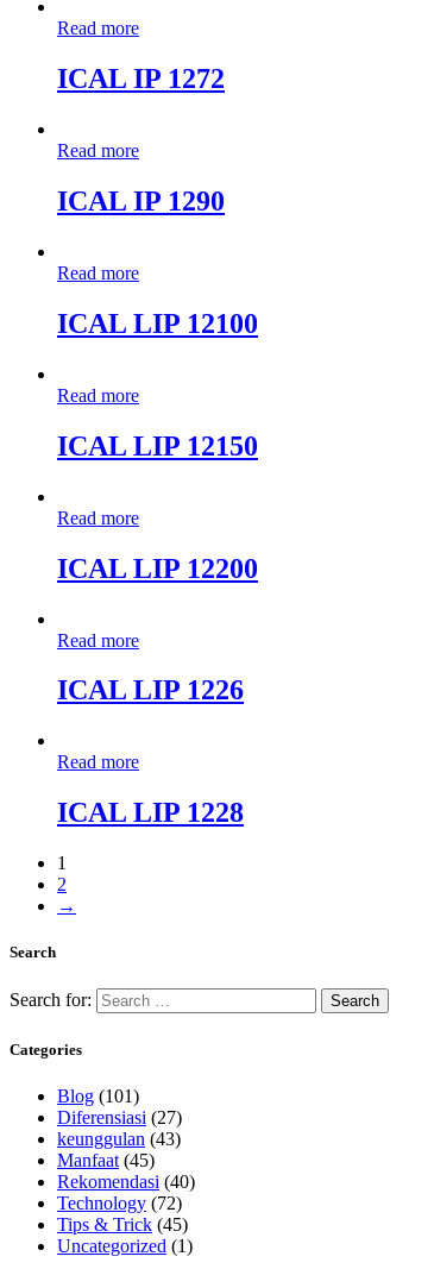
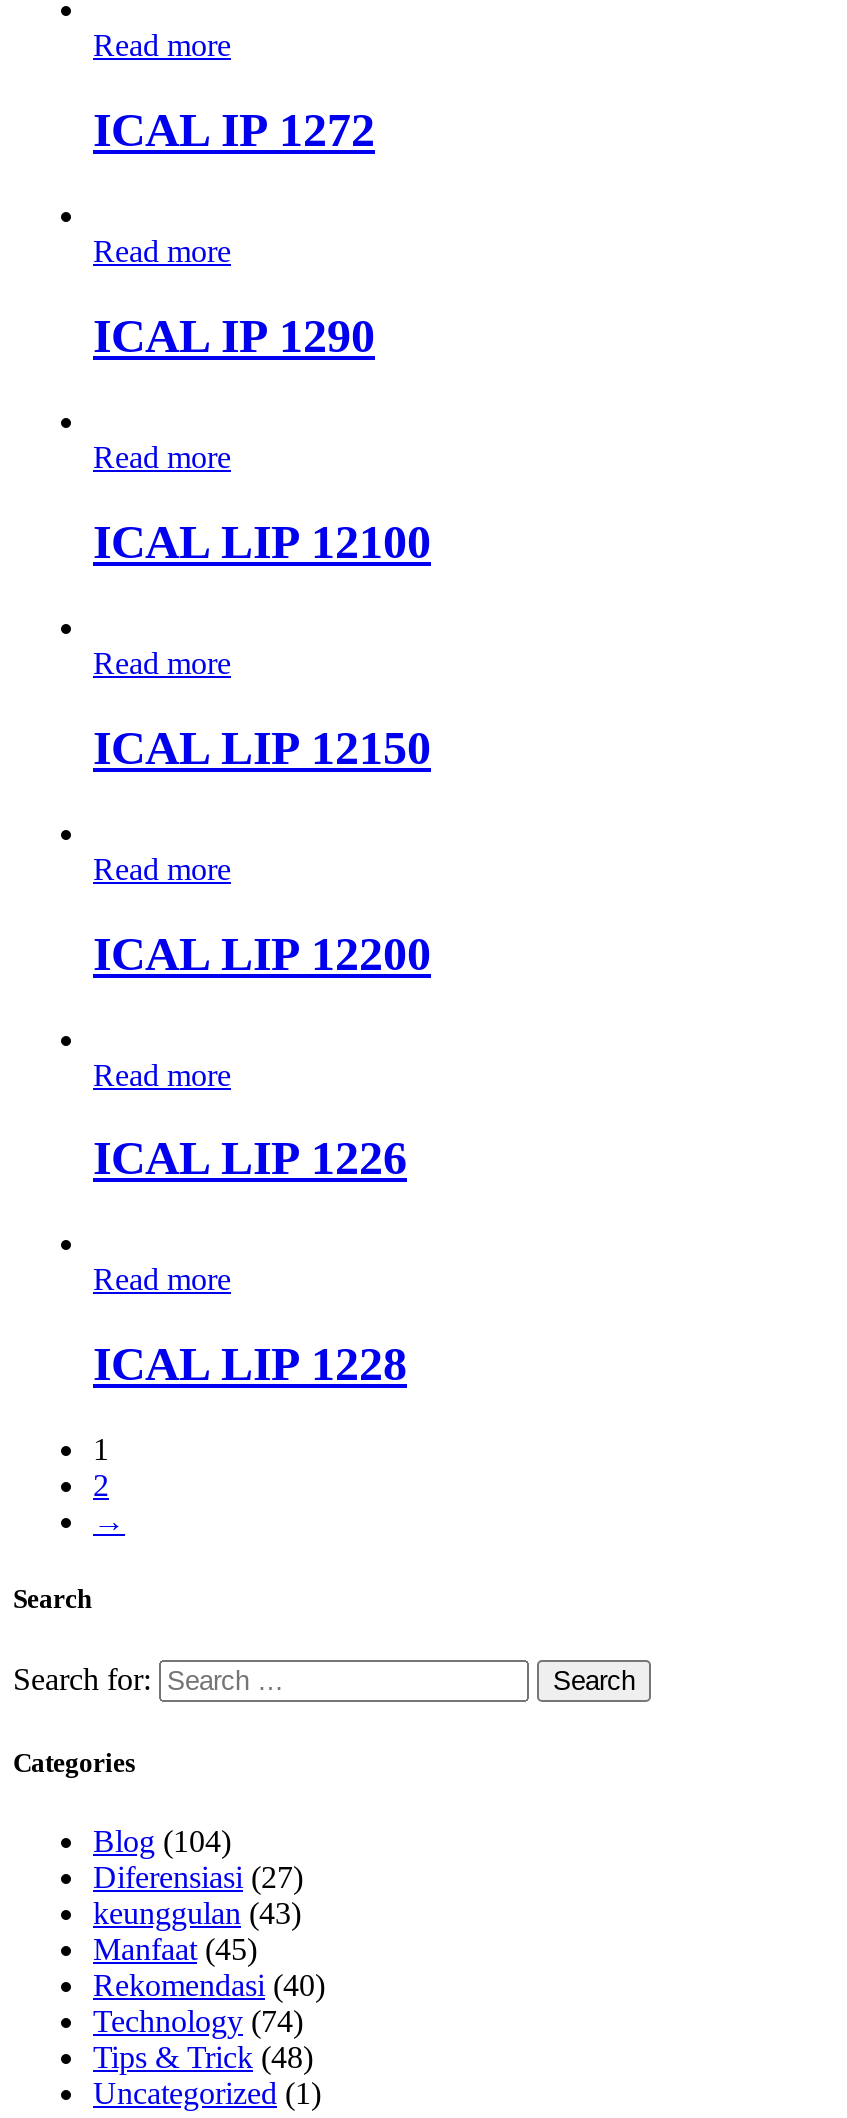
- Blog (101)
+ Blog (104)

- Technology (72)
+ Technology (74)

- Tips & Trick (45)
+ Tips & Trick (48)
